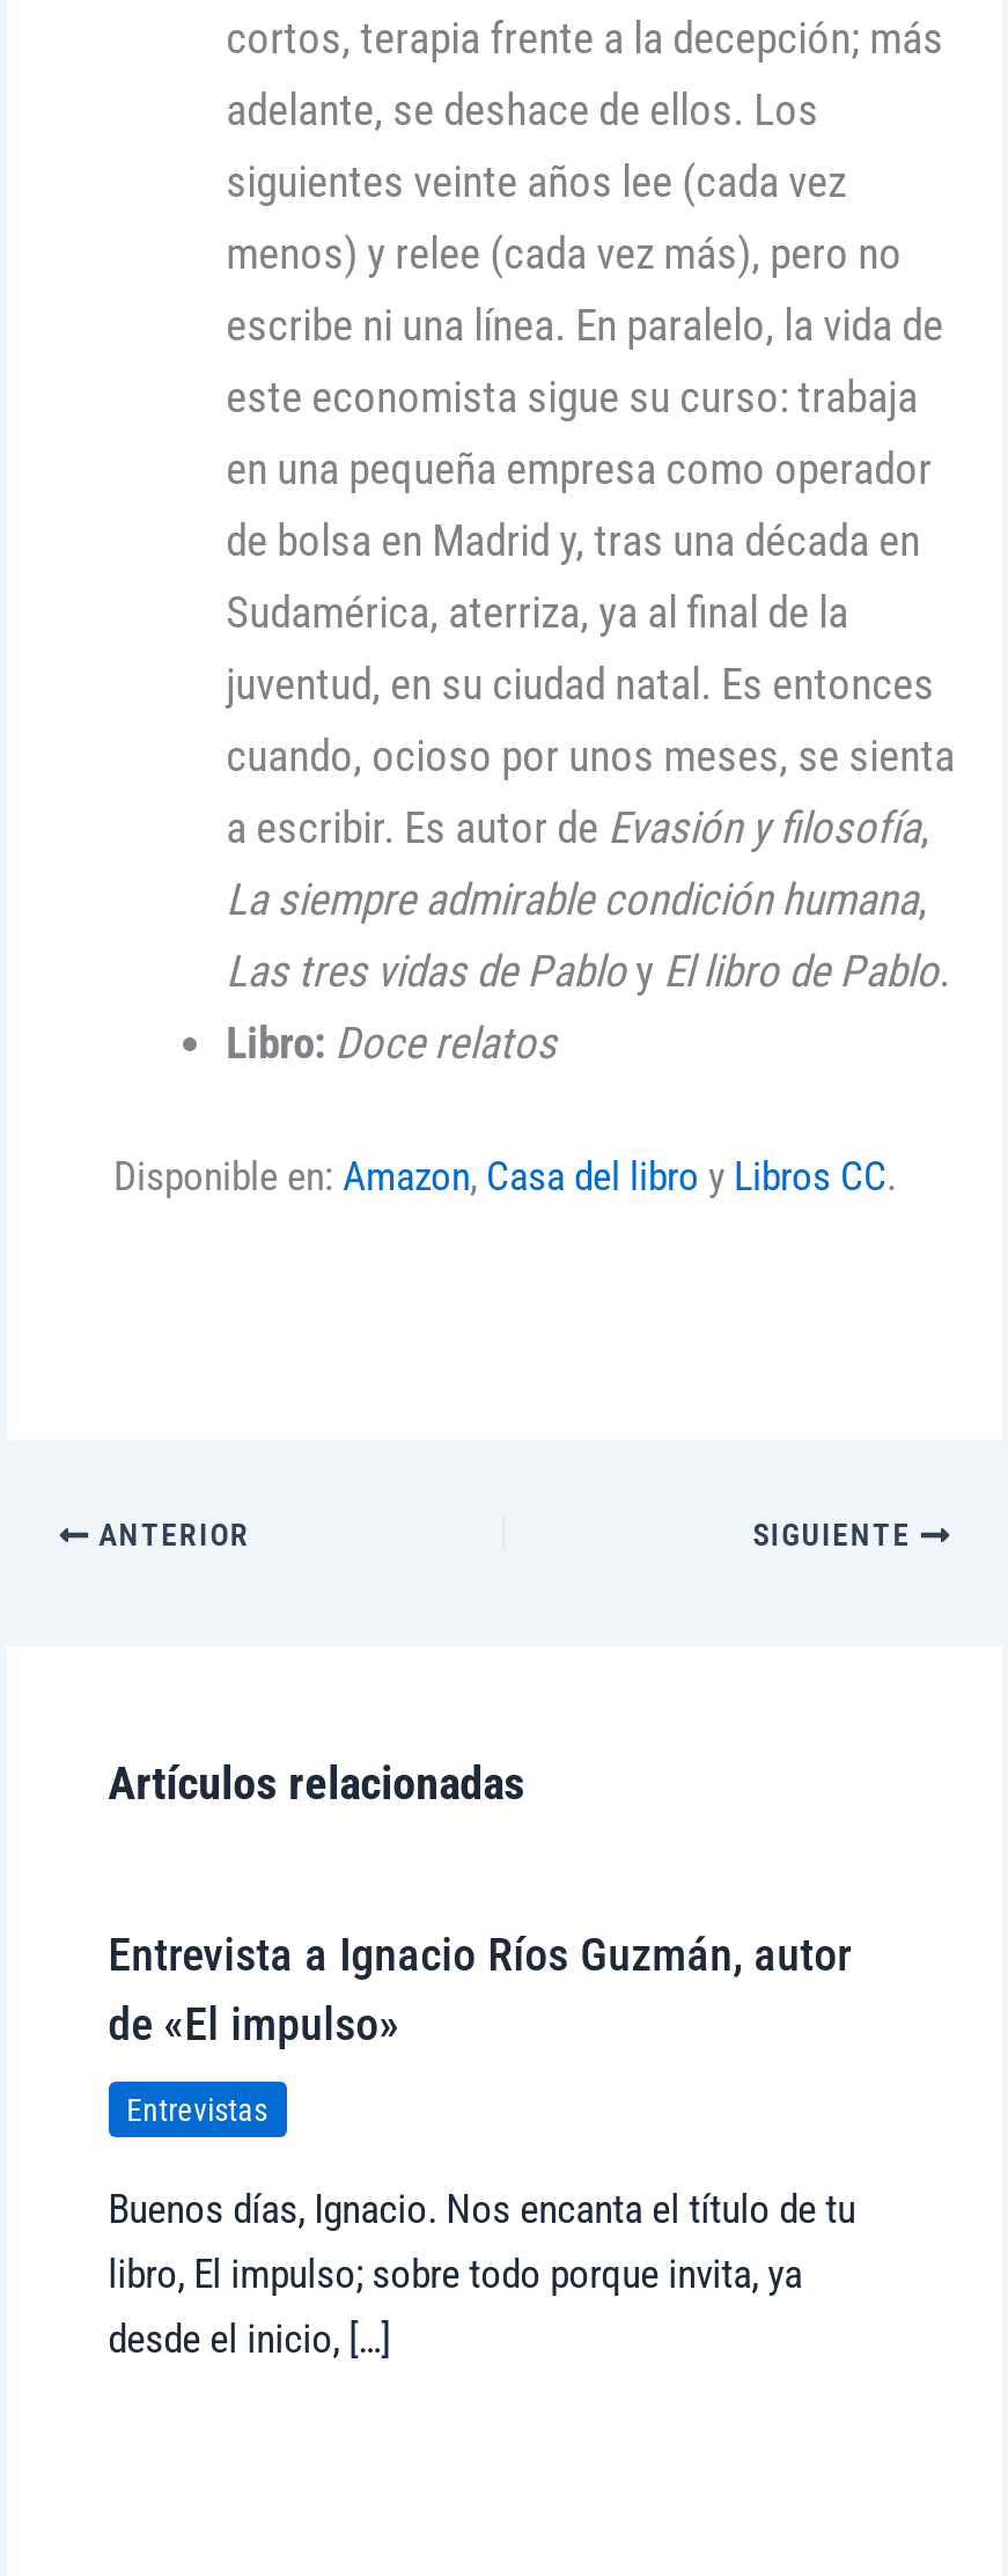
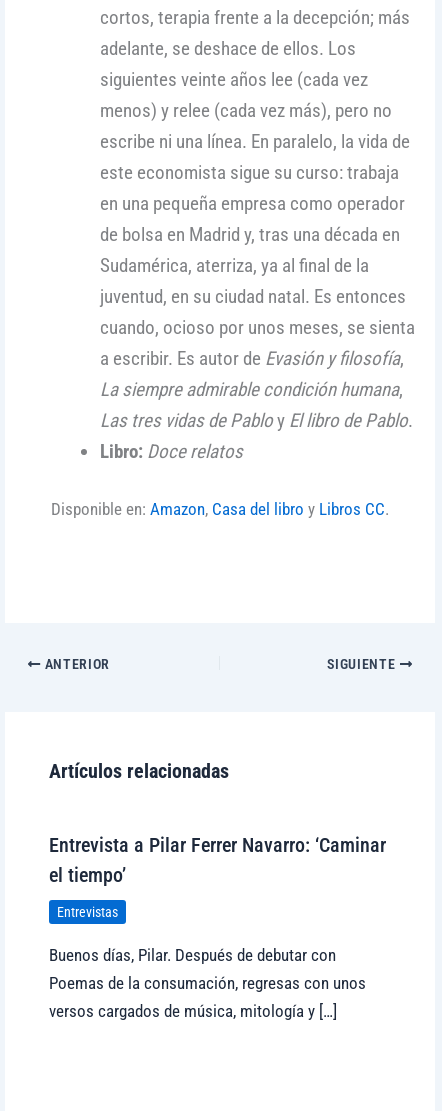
- Entrevista a Ignacio Ríos Guzmán, autor
- de «El impulso»
+ Entrevista a Pilar Ferrer Navarro: ‘Caminar
+ el tiempo’

- Buenos días, Ignacio. Nos encanta el título de tu
- libro, El impulso; sobre todo porque invita, ya
- desde el inicio, […]
+ Buenos días, Pilar. Después de debutar con
+ Poemas de la consumación, regresas con unos
+ versos cargados de música, mitología y […]
